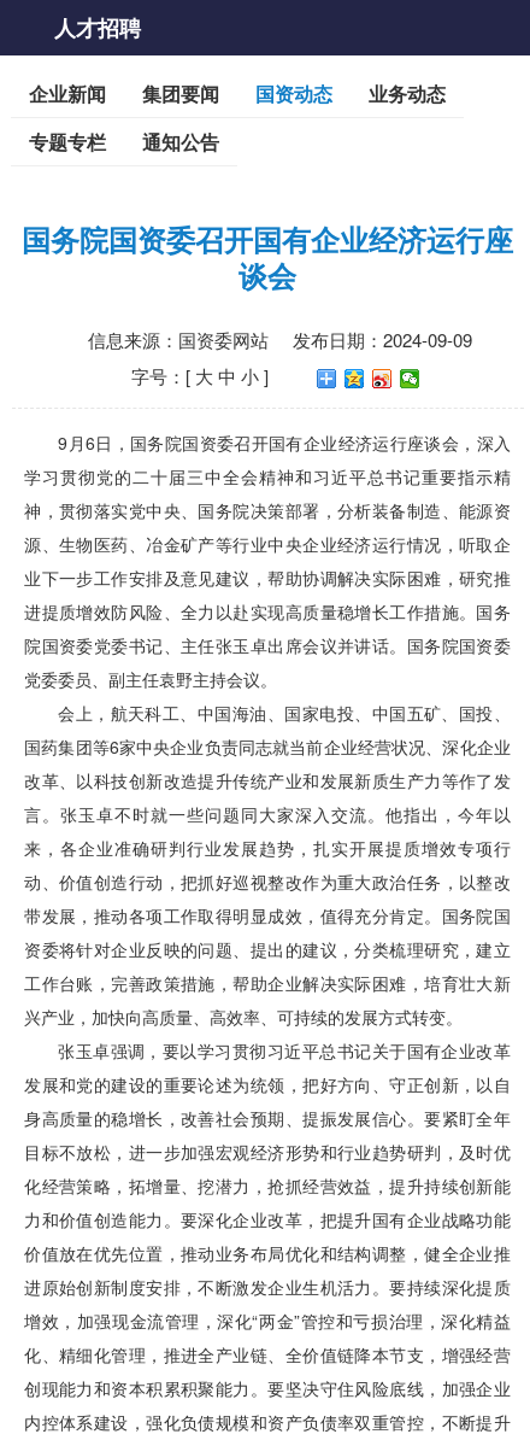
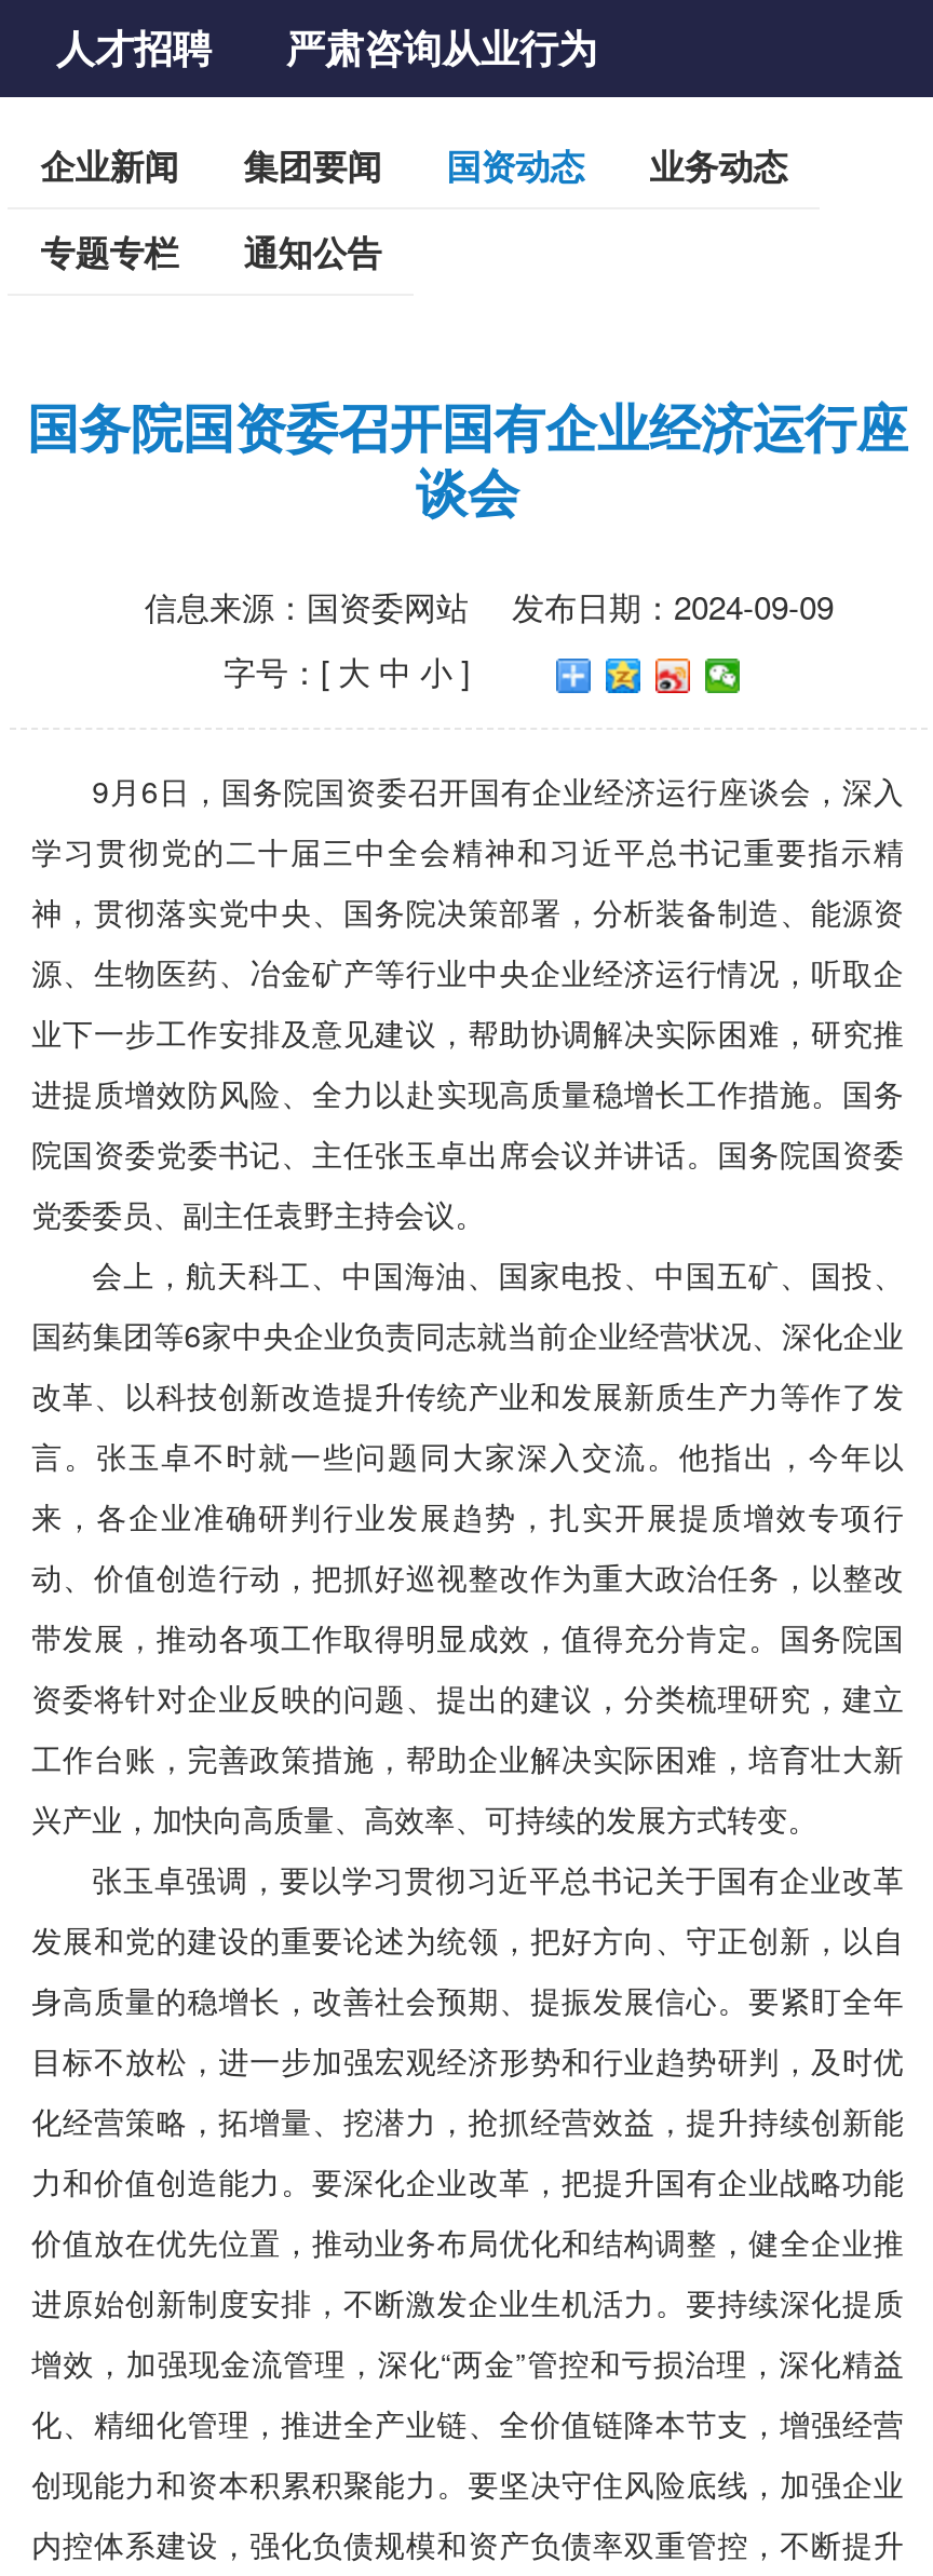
+ 严肃咨询从业行为
